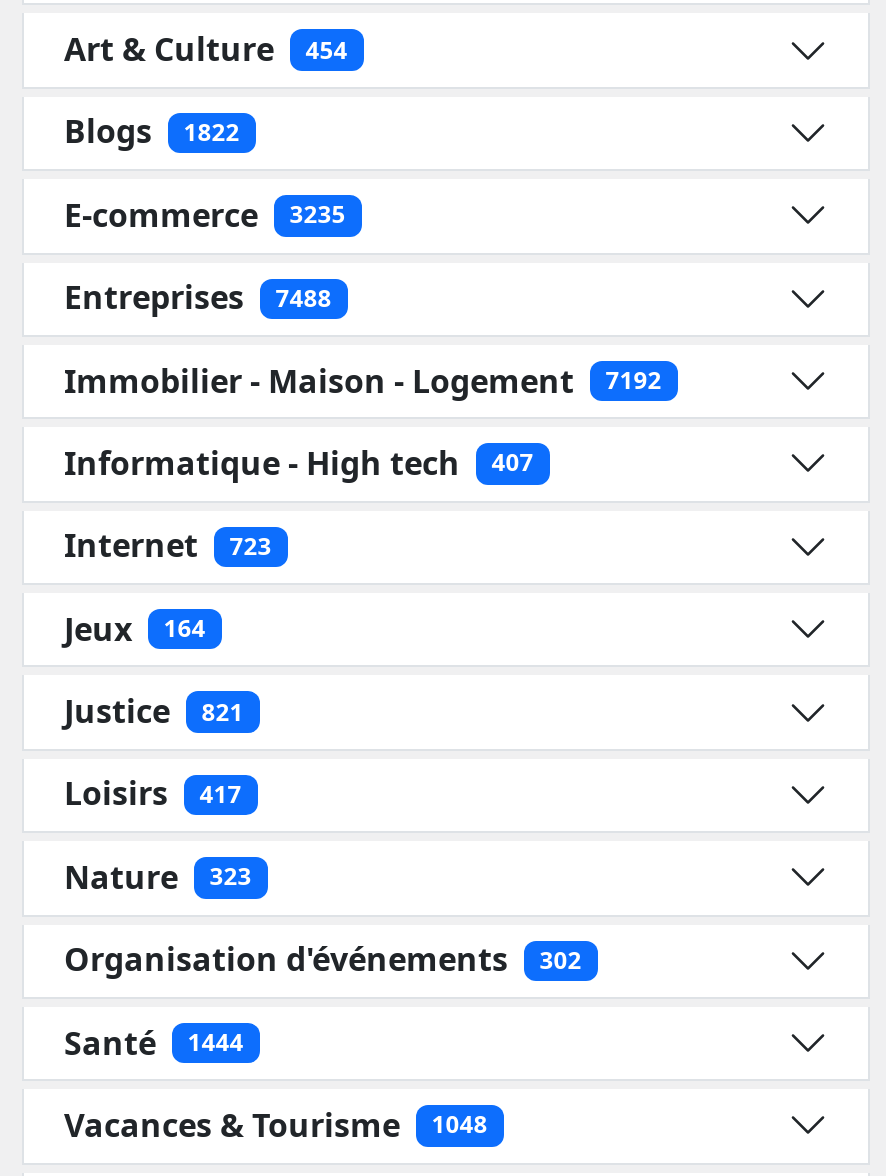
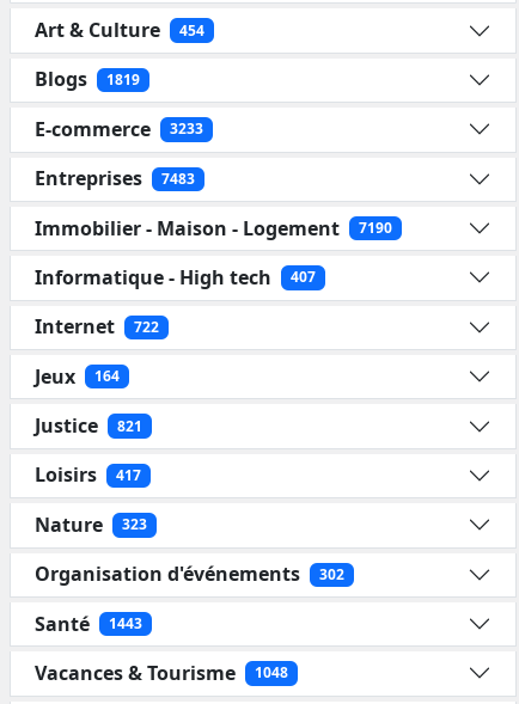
- Blogs 1822
+ Blogs 1819

- E-commerce 3235
+ E-commerce 3233

- Entreprises 7488
+ Entreprises 7483

- Immobilier - Maison - Logement 7192
+ Immobilier - Maison - Logement 7190

- Internet 723
+ Internet 722

- Santé 1444
+ Santé 1443
